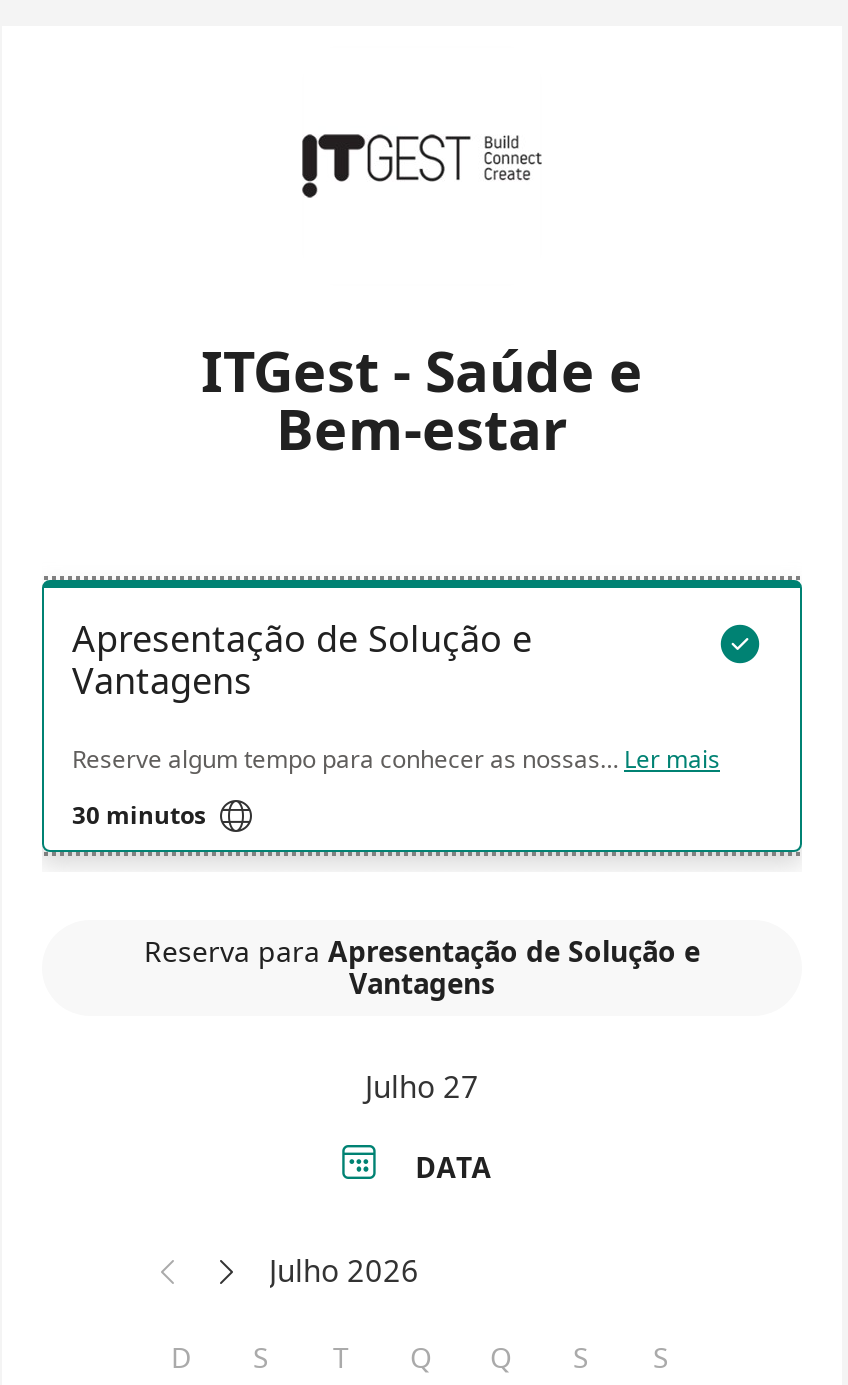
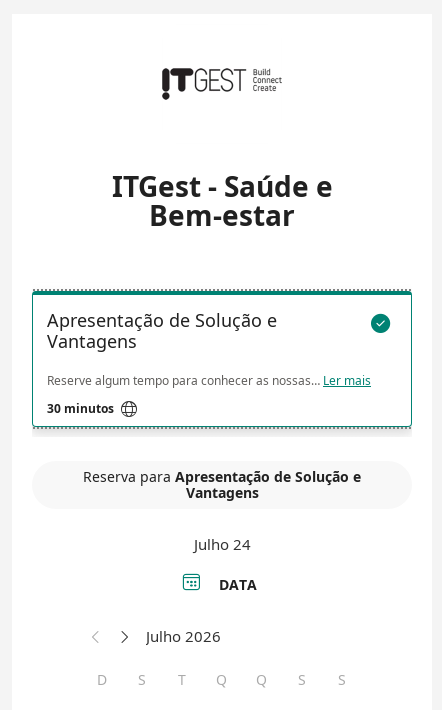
- Julho 27
+ Julho 24
